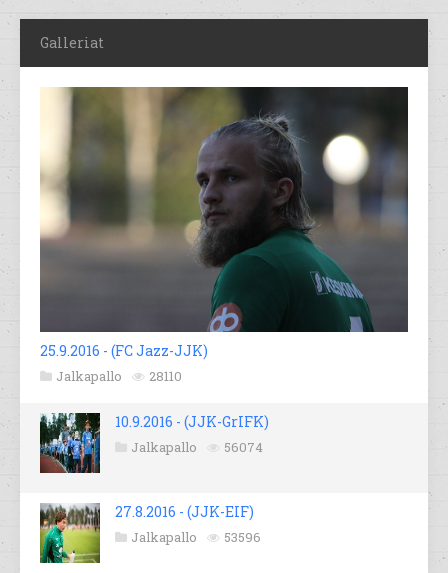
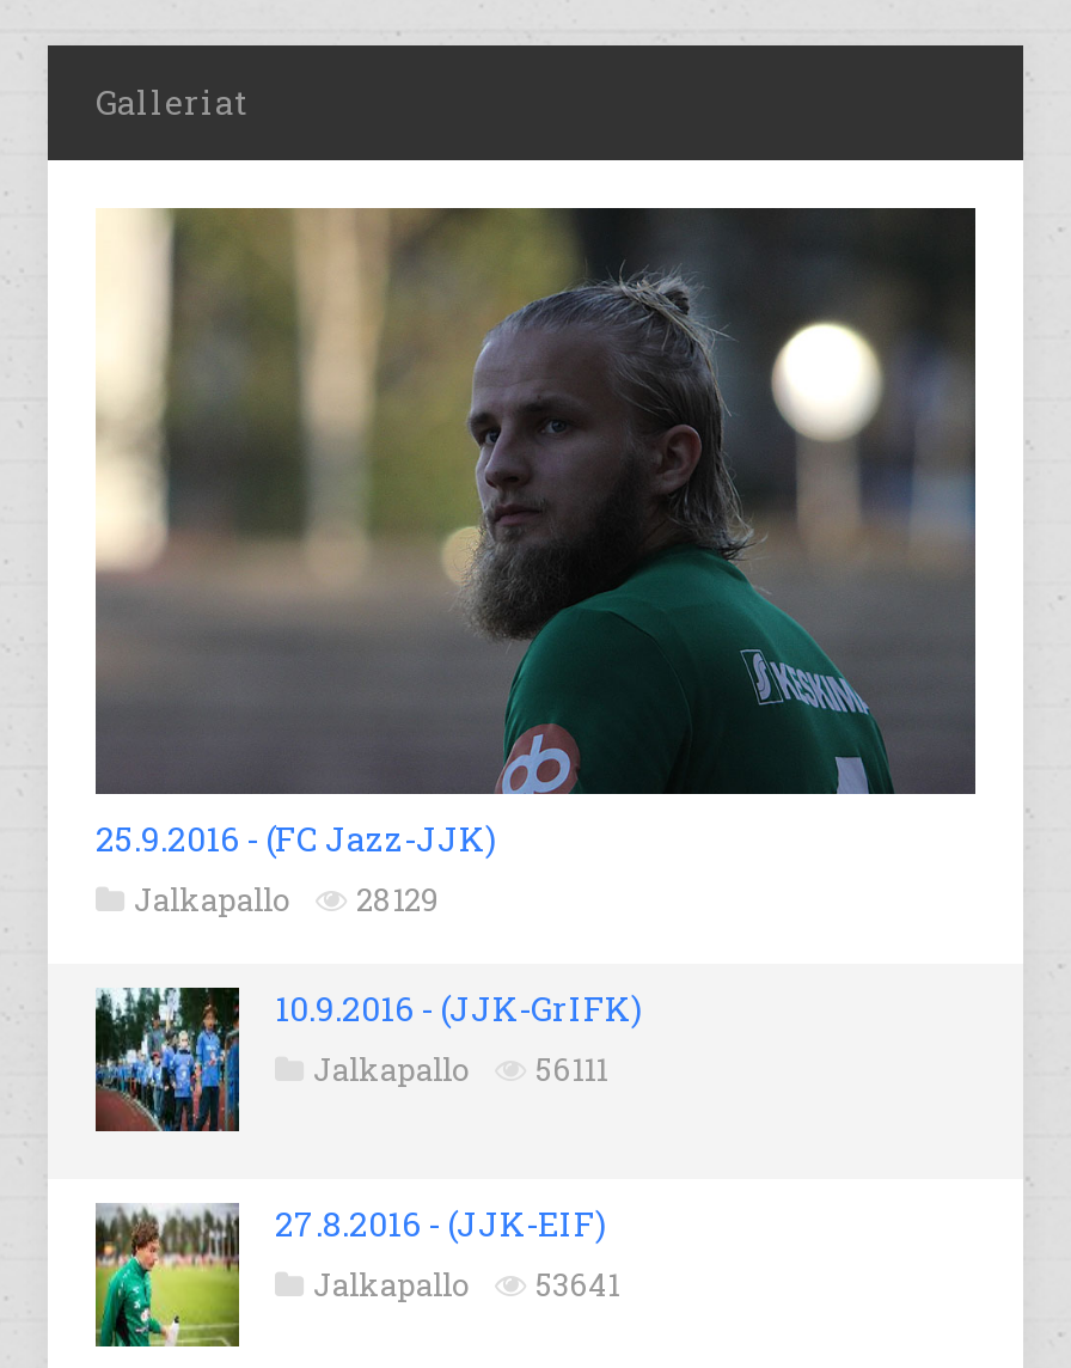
- Jalkapallo 28110
+ Jalkapallo 28129

- Jalkapallo 56074
+ Jalkapallo 56111

- Jalkapallo 53596
+ Jalkapallo 53641
